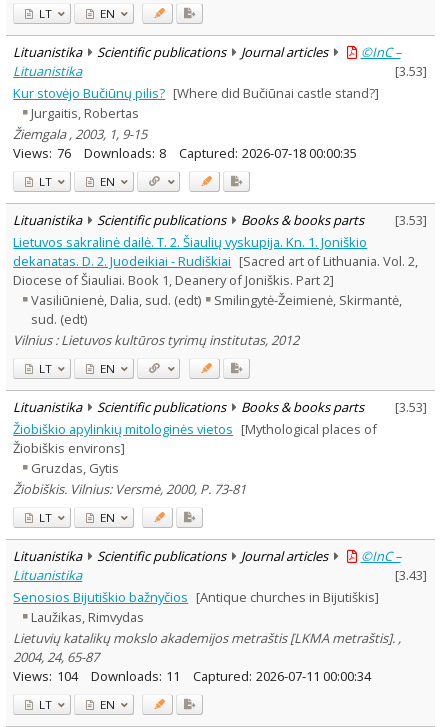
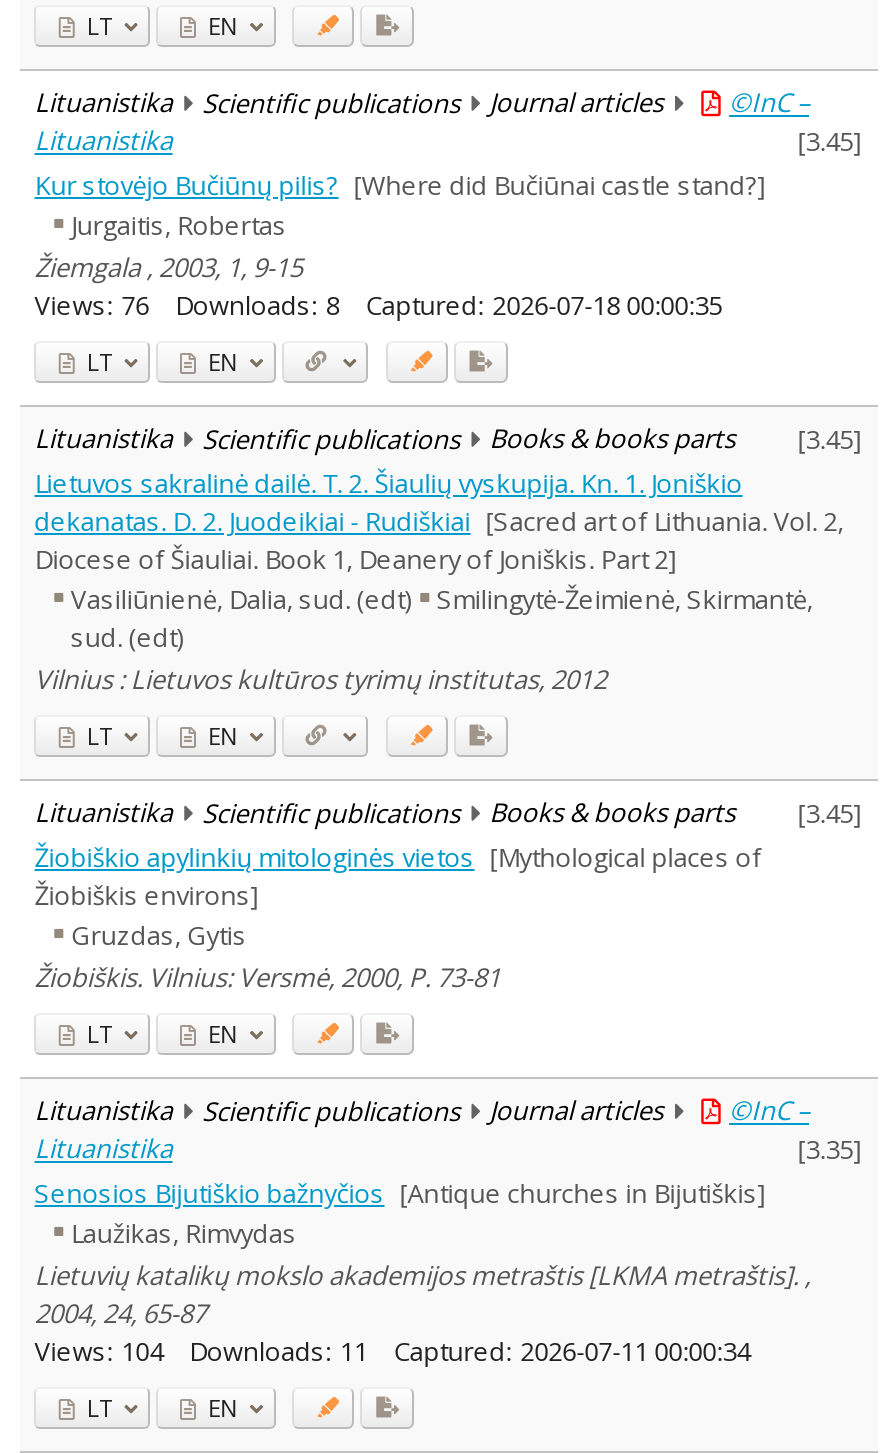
- [3.53]
+ [3.45]

- Lituanistika Scientific publications Books & books parts [3.53]
+ Lituanistika Scientific publications Books & books parts [3.45]

- Lituanistika Scientific publications Books & books parts [3.53]
+ Lituanistika Scientific publications Books & books parts [3.45]

- [3.43]
+ [3.35]
